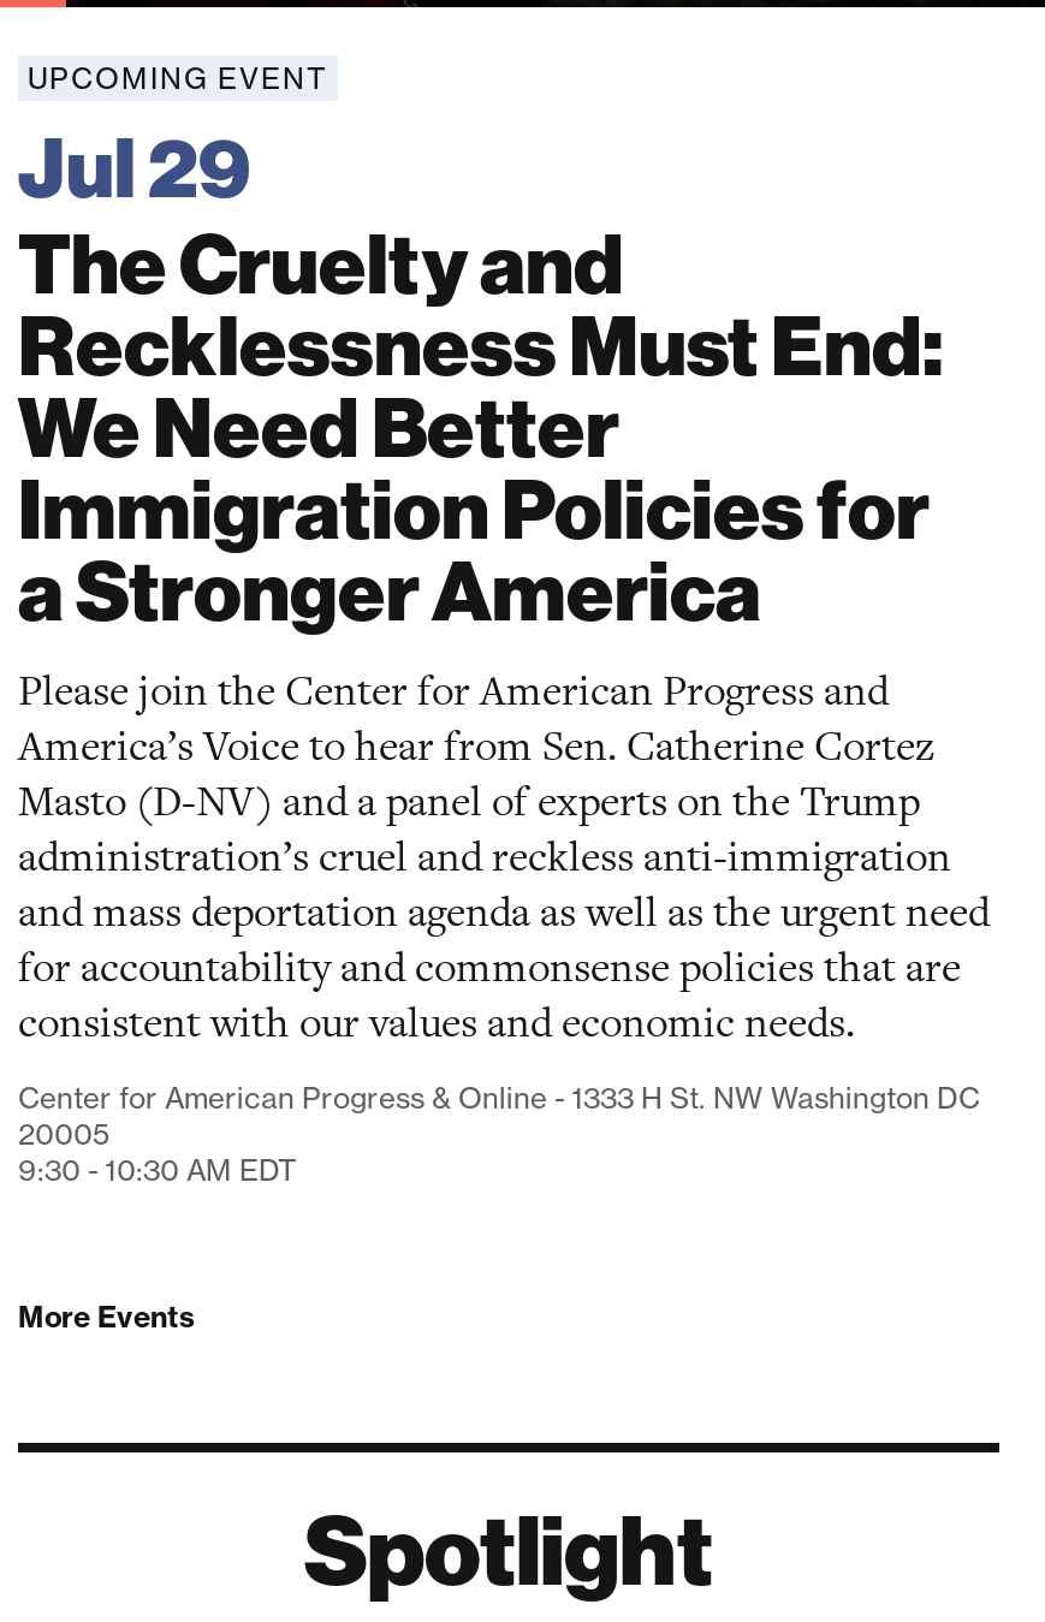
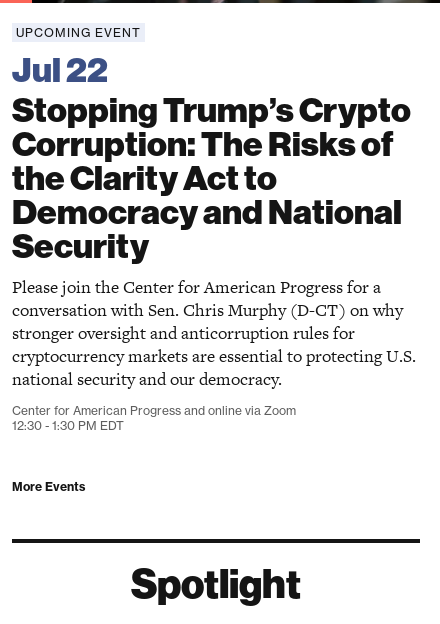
- Jul 29
- The Cruelty and
- Recklessness Must End:
- We Need Better
- Immigration Policies for
- a Stronger America
- Please join the Center for American Progress and
- America’s Voice to hear from Sen. Catherine Cortez
- Masto (D-NV) and a panel of experts on the Trump
- administration’s cruel and reckless anti-immigration
- and mass deportation agenda as well as the urgent need
- for accountability and commonsense policies that are
- consistent with our values and economic needs.
+ Jul 22
+ Stopping Trump’s Crypto
+ Corruption: The Risks of
+ the Clarity Act to
+ Democracy and National
+ Security
+ Please join the Center for American Progress for a
+ conversation with Sen. Chris Murphy (D-CT) on why
+ stronger oversight and anticorruption rules for
+ cryptocurrency markets are essential to protecting U.S.
+ national security and our democracy.

- Center for American Progress & Online - 1333 H St. NW Washington DC
- 20005
- 9:30 - 10:30 AM EDT
+ Center for American Progress and online via Zoom
+ 12:30 - 1:30 PM EDT
